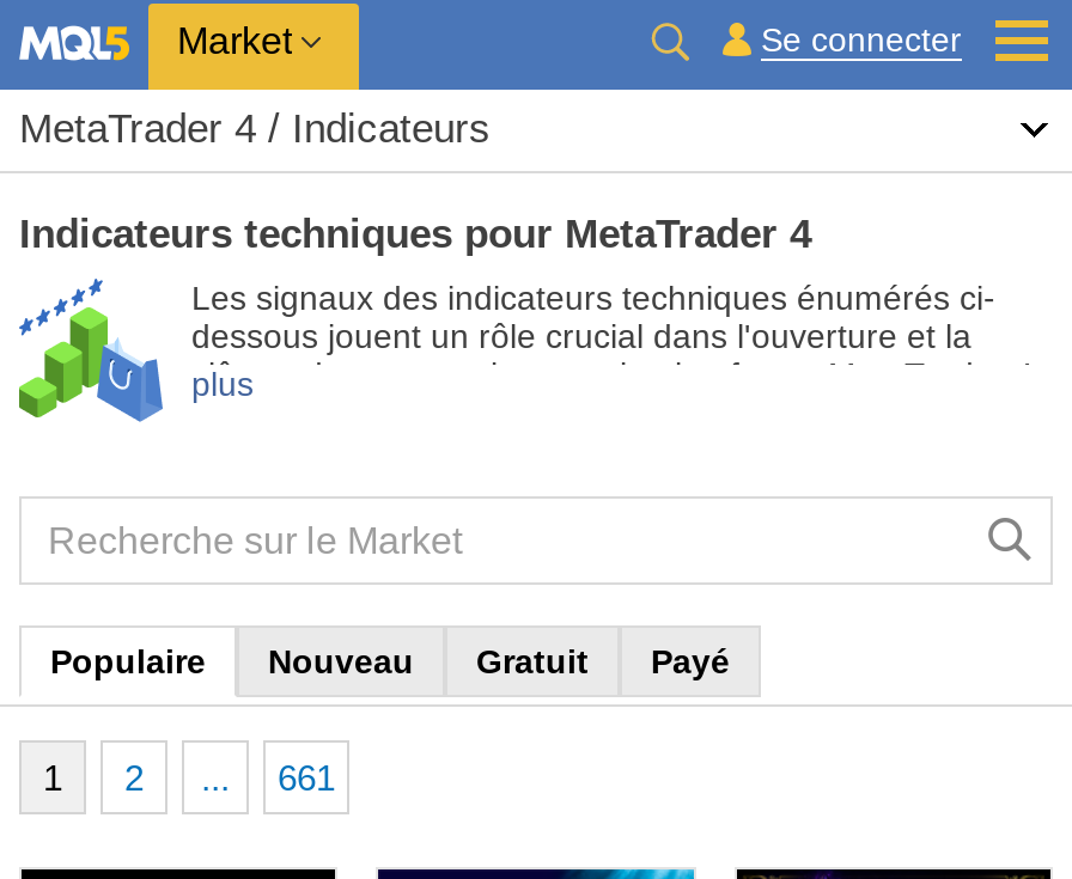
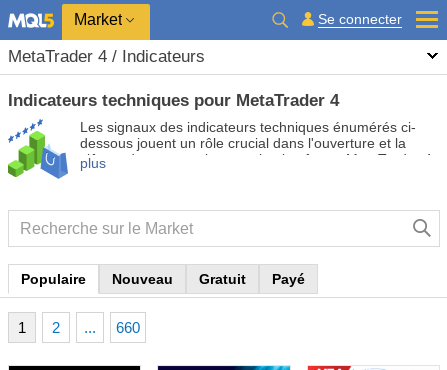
- 661
+ 660
